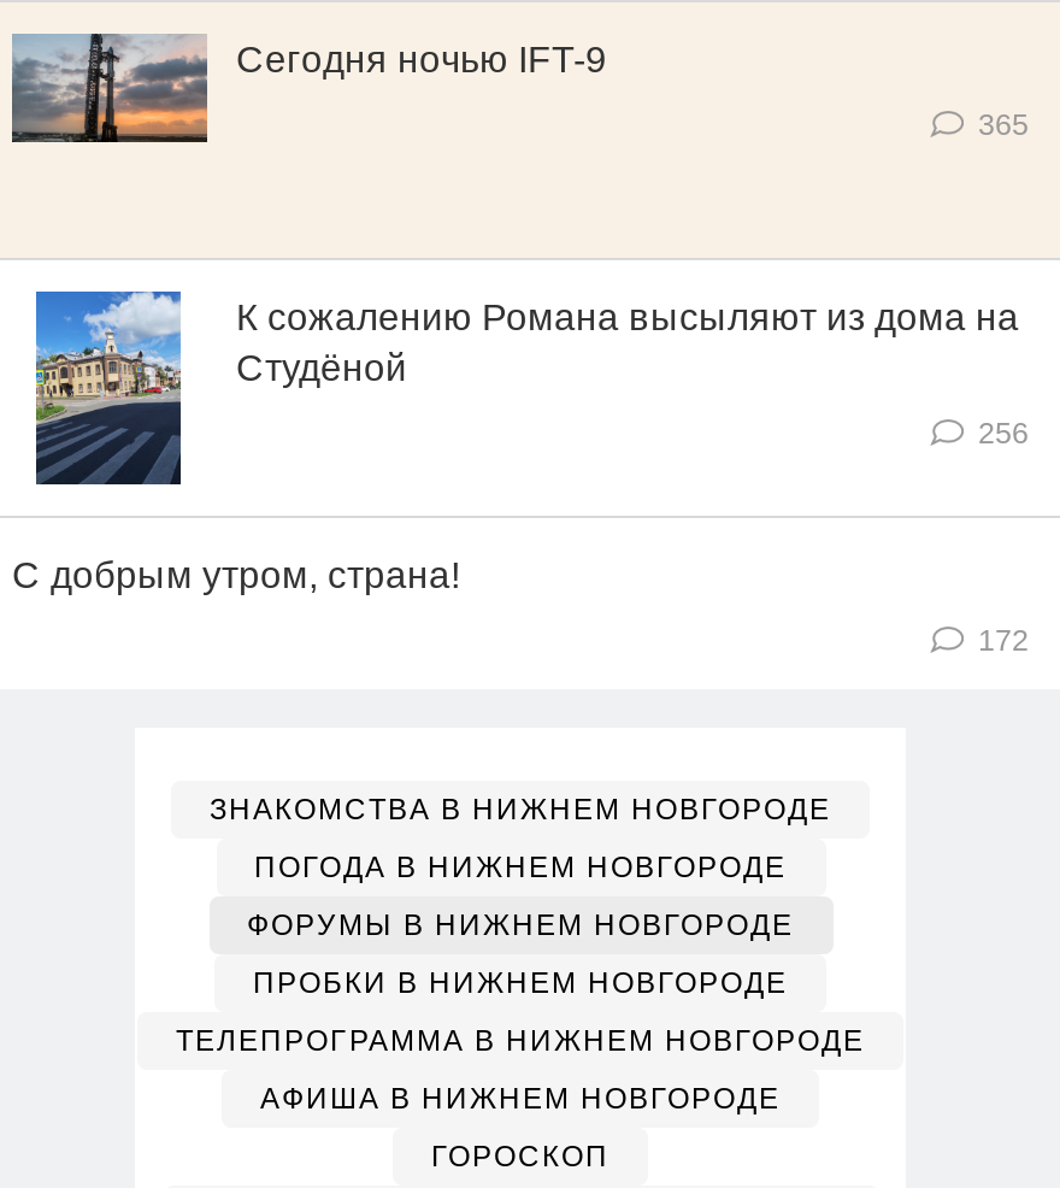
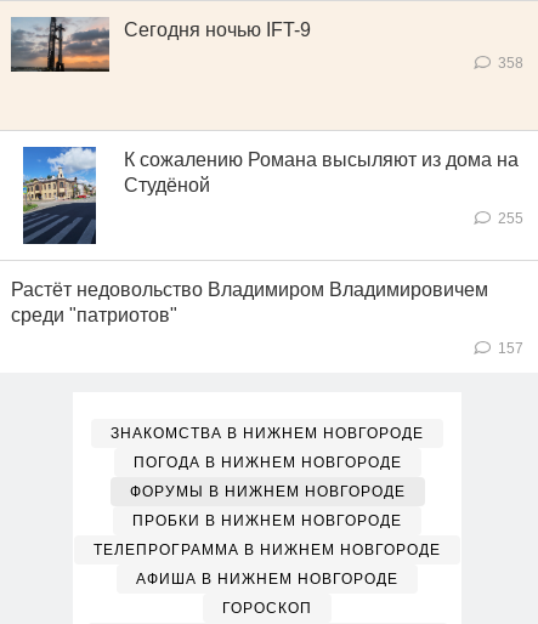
- 365
+ 358

- 256
+ 255

- С добрым утром, страна!
+ Растёт недовольство Владимиром Владимировичем
+ среди "патриотов"

- 172
+ 157
